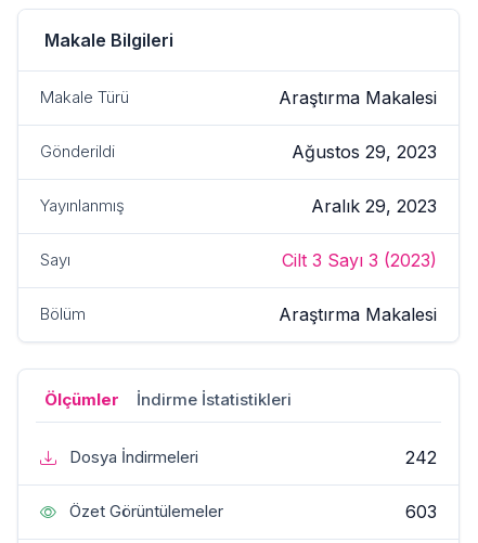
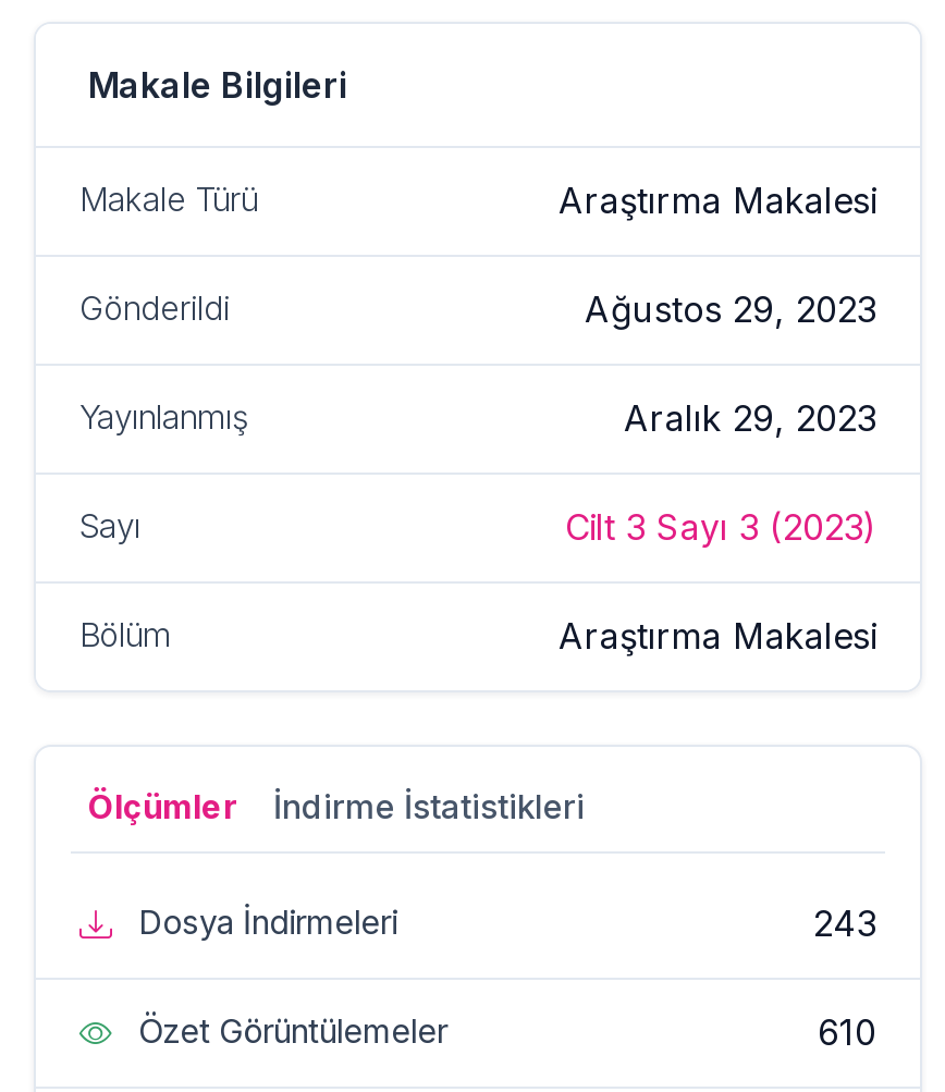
- 242
+ 243

- 603
+ 610
